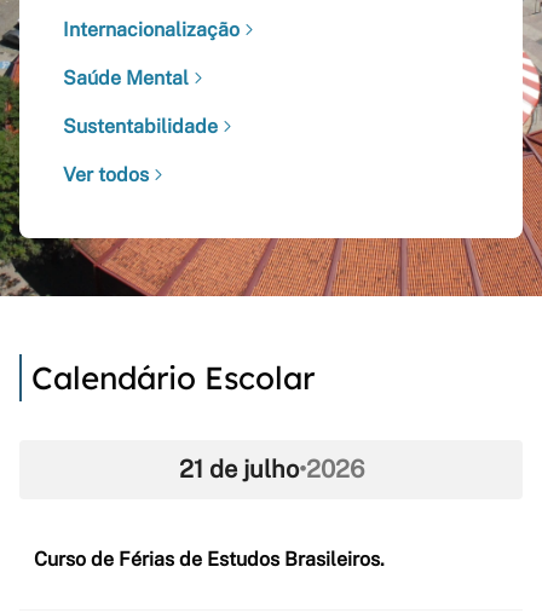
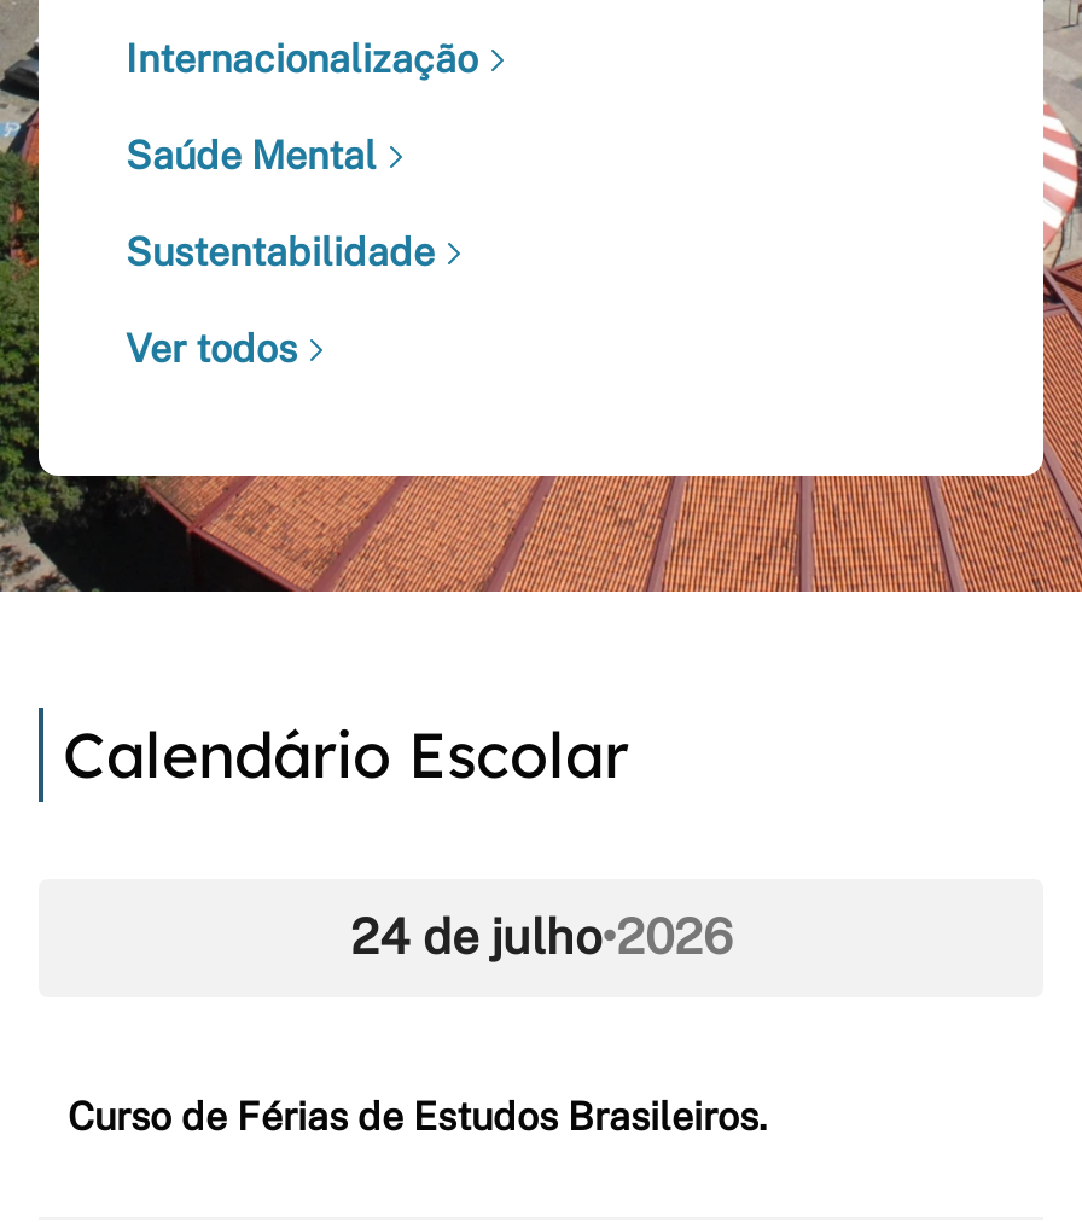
- 21 de julho•2026
+ 24 de julho•2026
